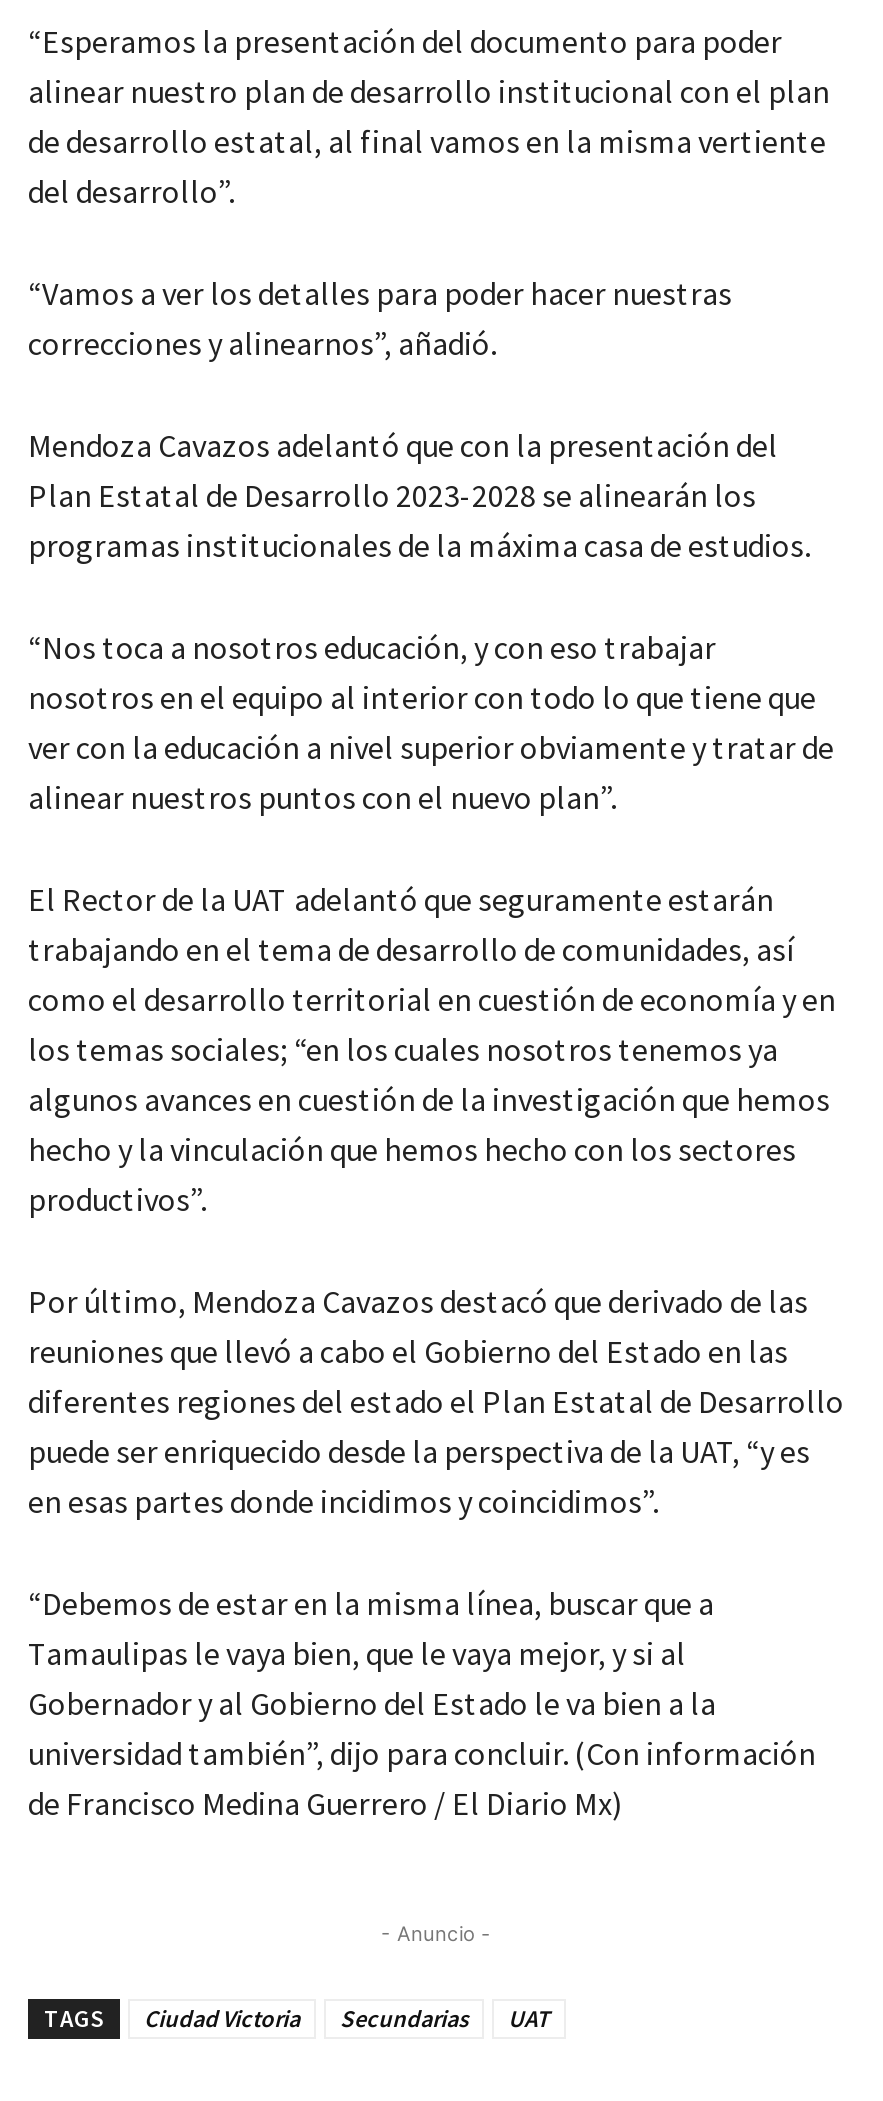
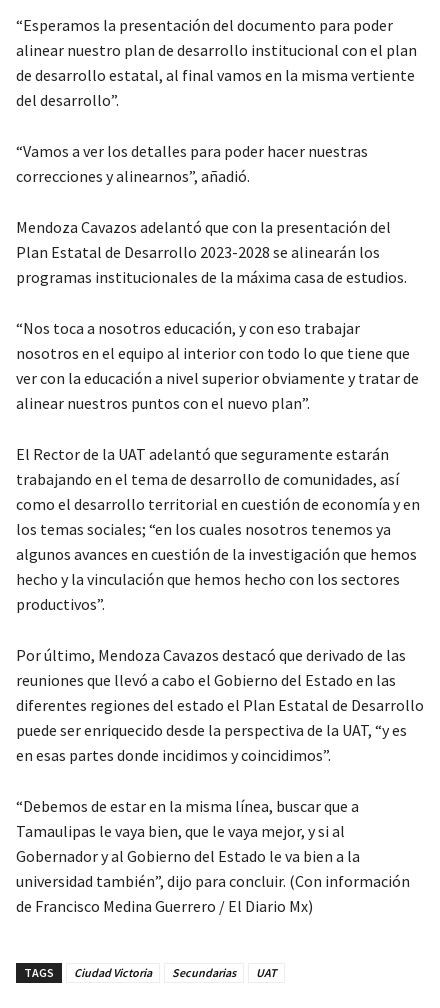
- - Anuncio -
